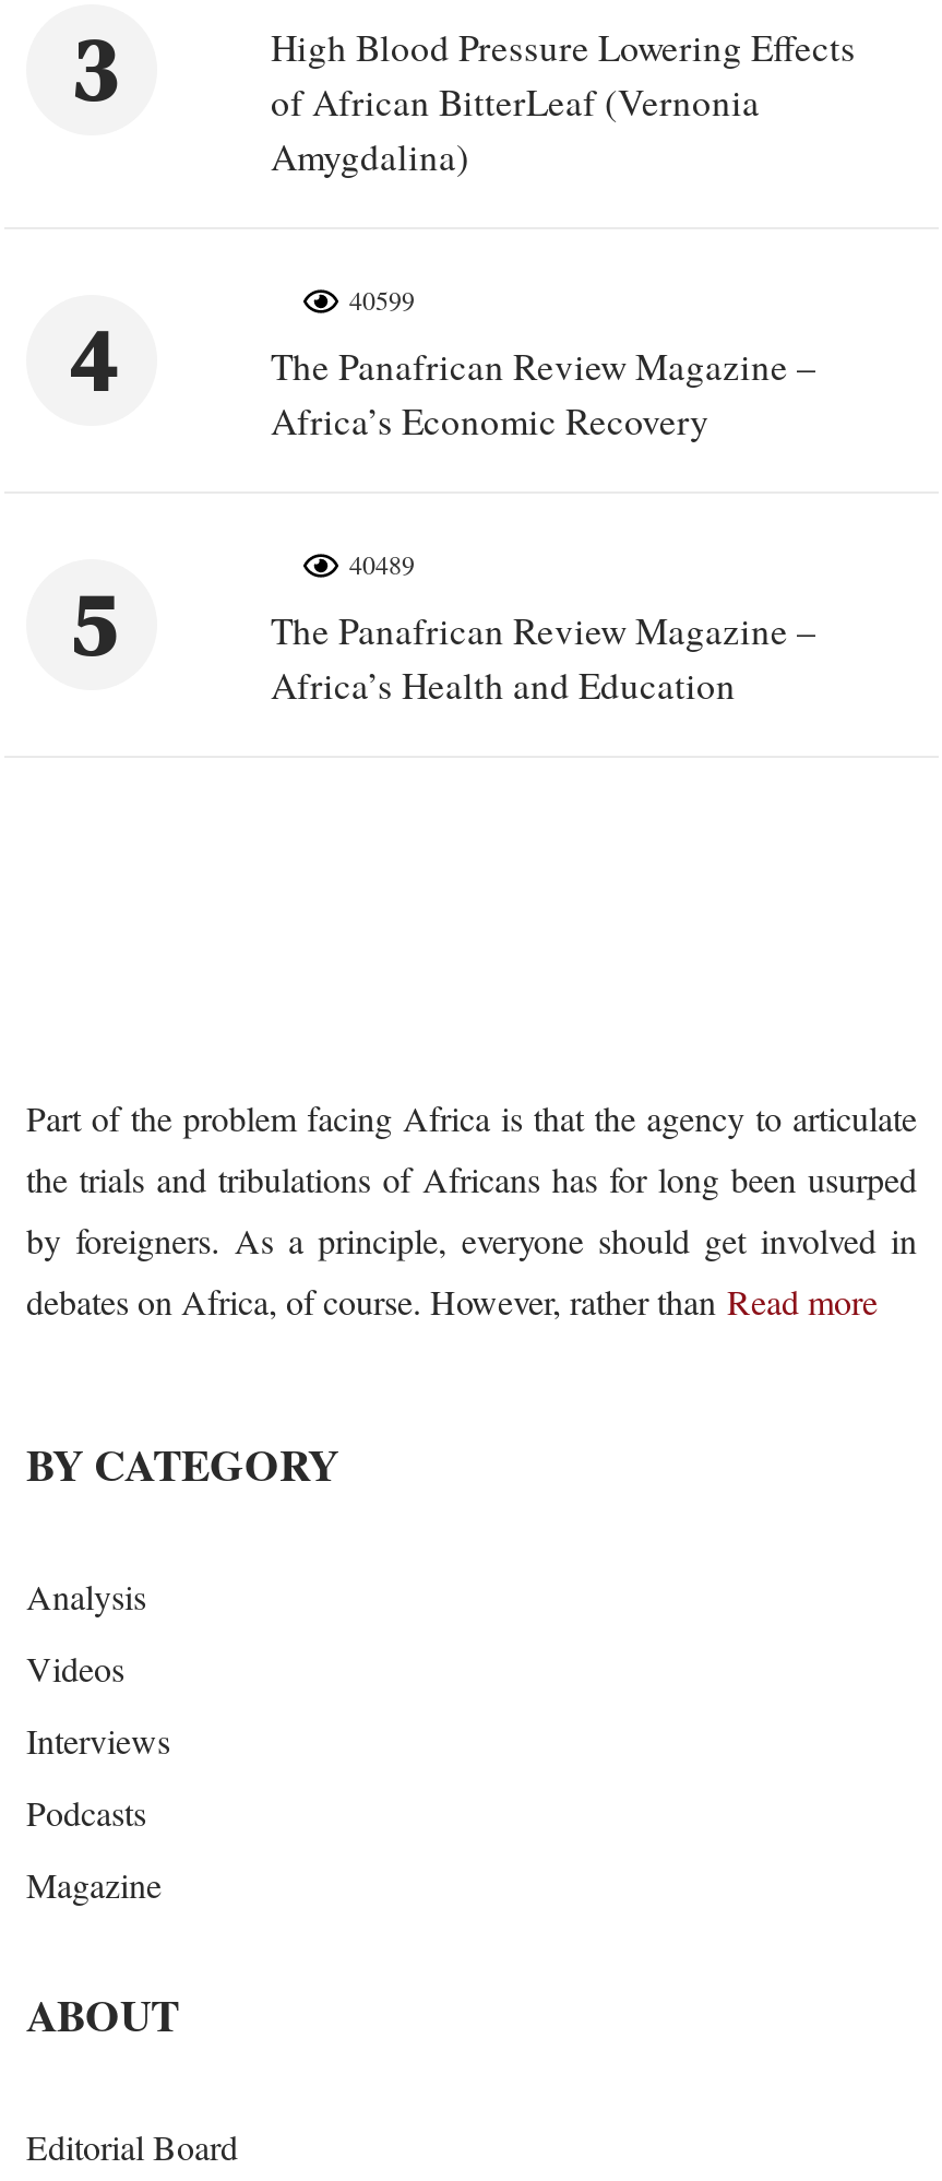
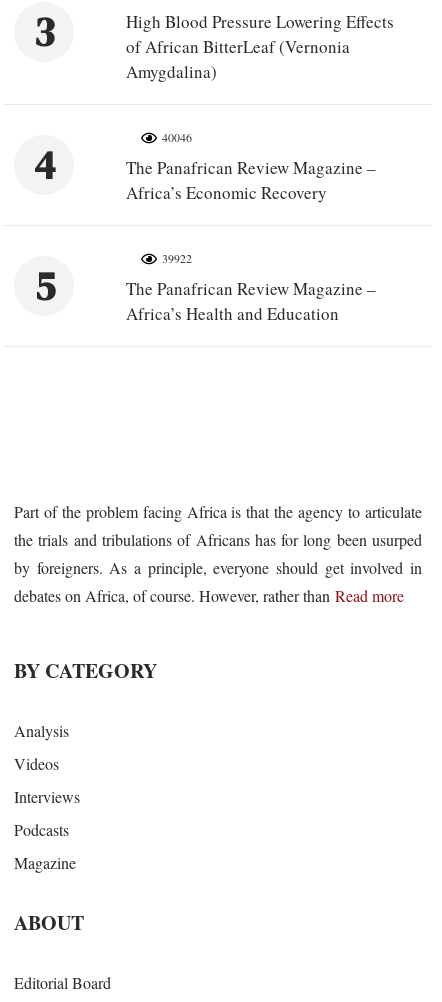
- 40599
+ 40046

- 40489
+ 39922
